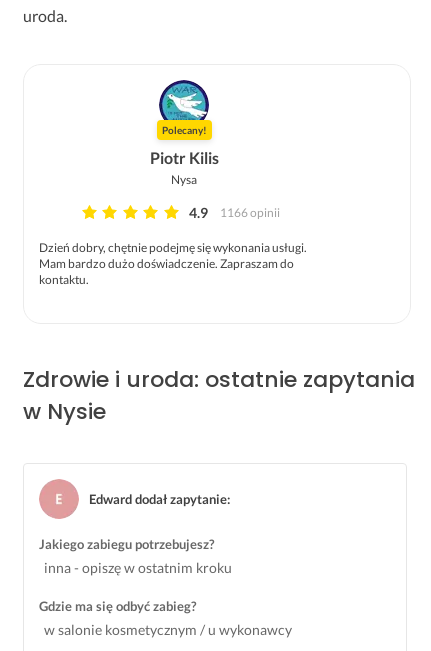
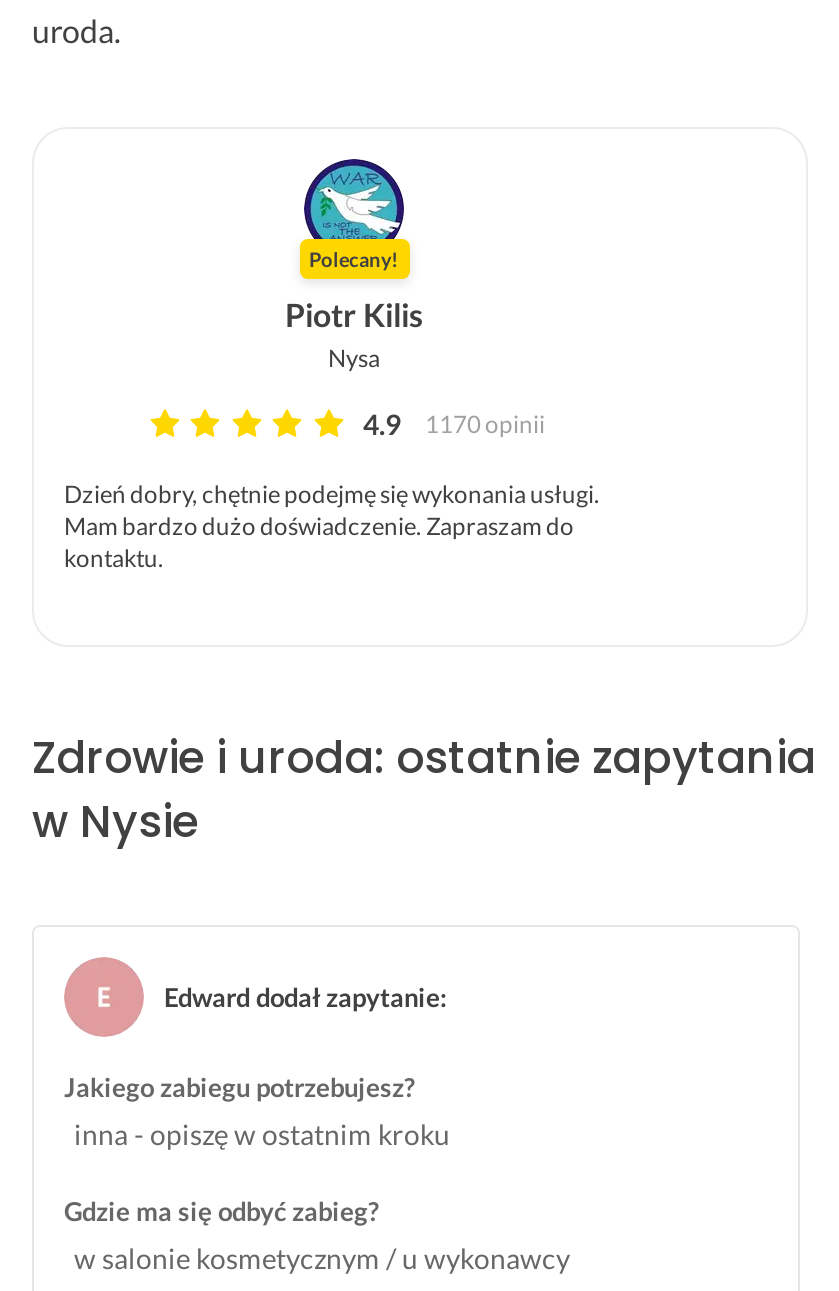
- 4.9 1166 opinii
+ 4.9 1170 opinii
